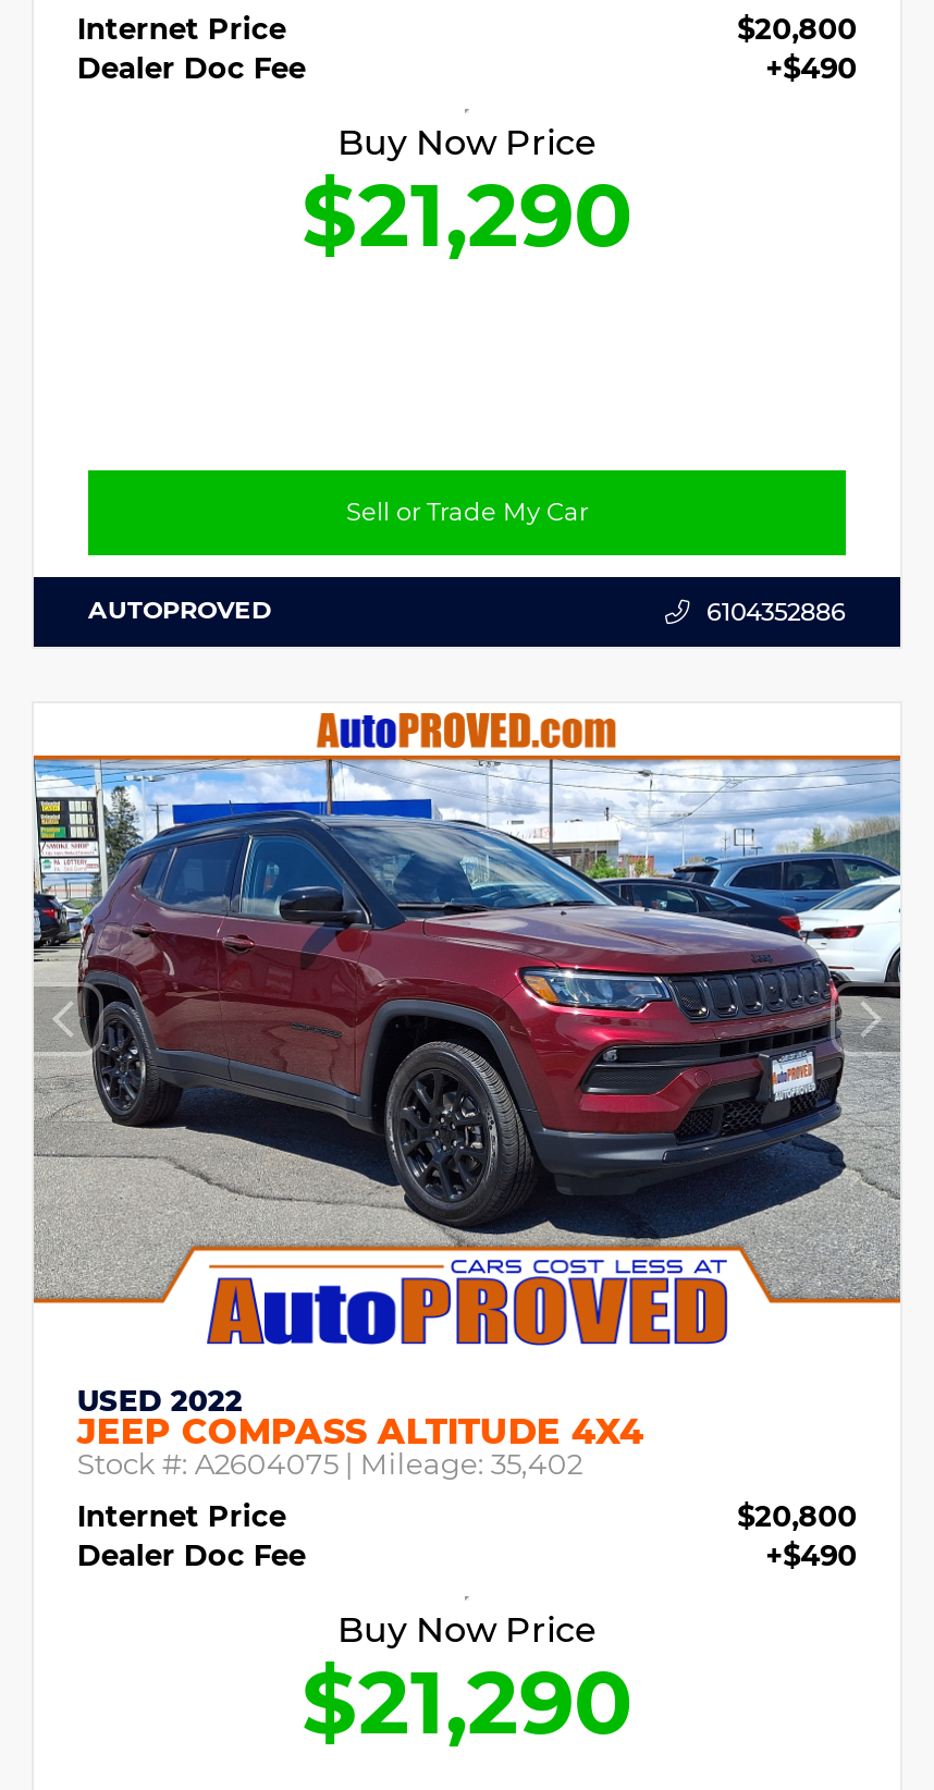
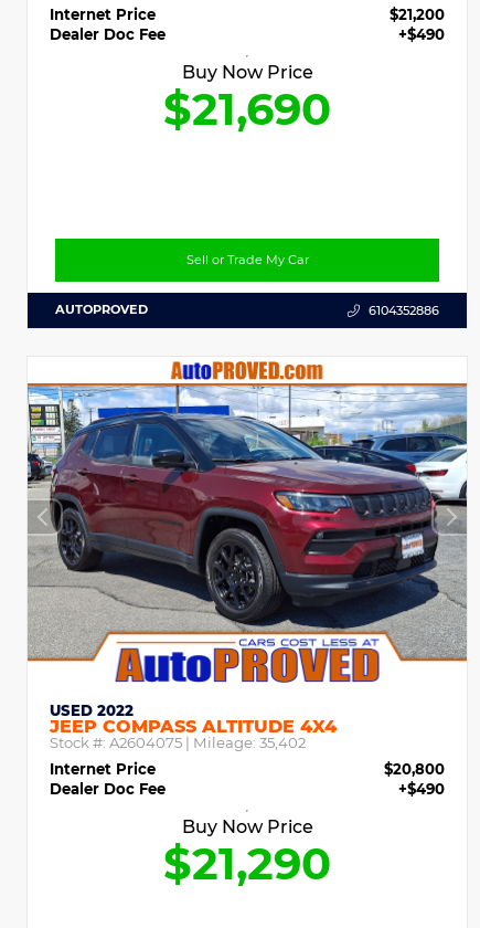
- $20,800
+ $21,200

- $21,290
+ $21,690
